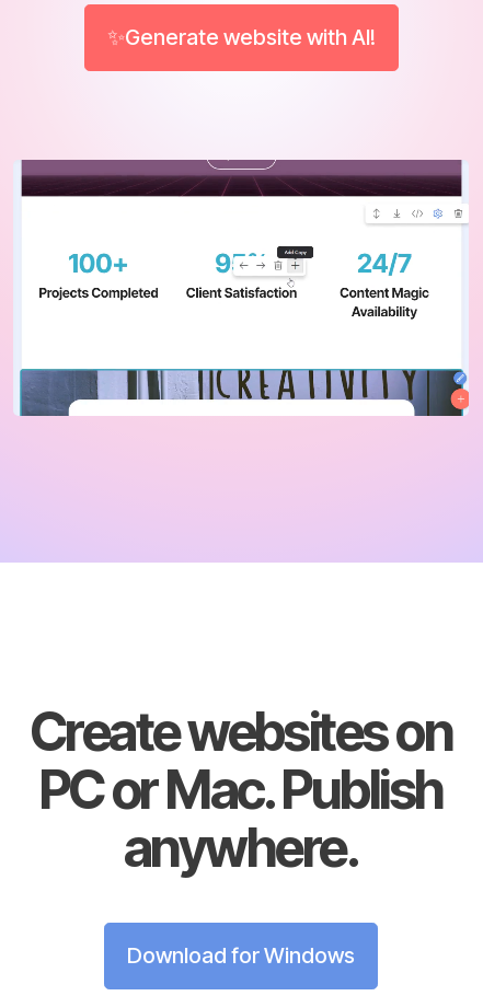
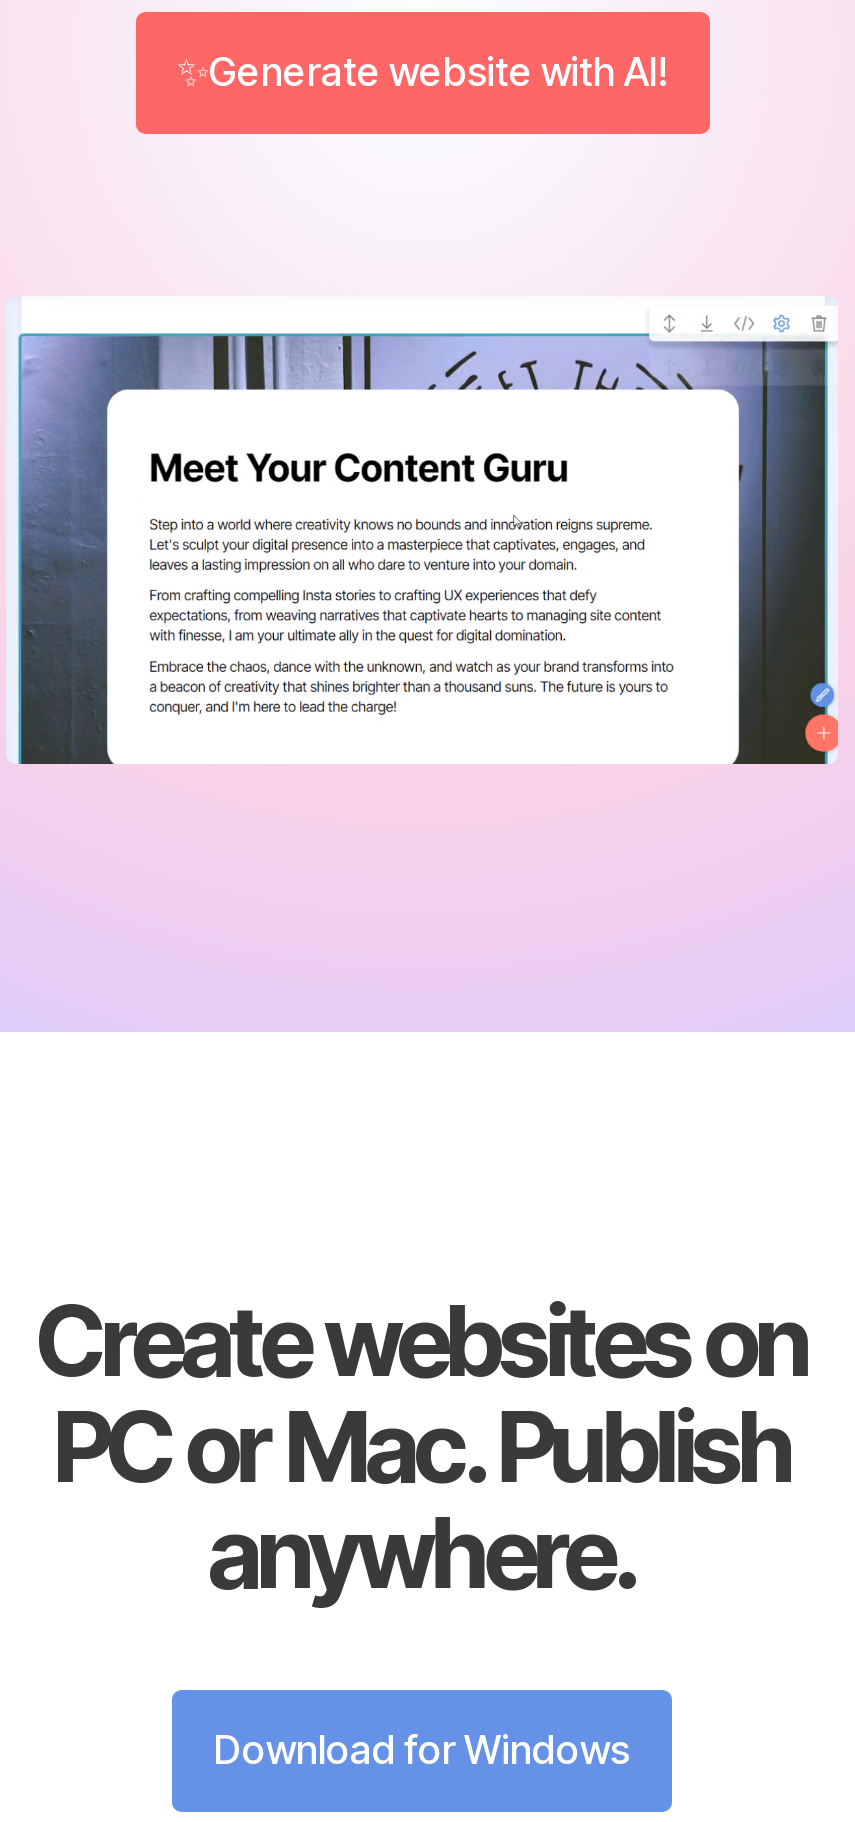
- [image]
+ [image]
